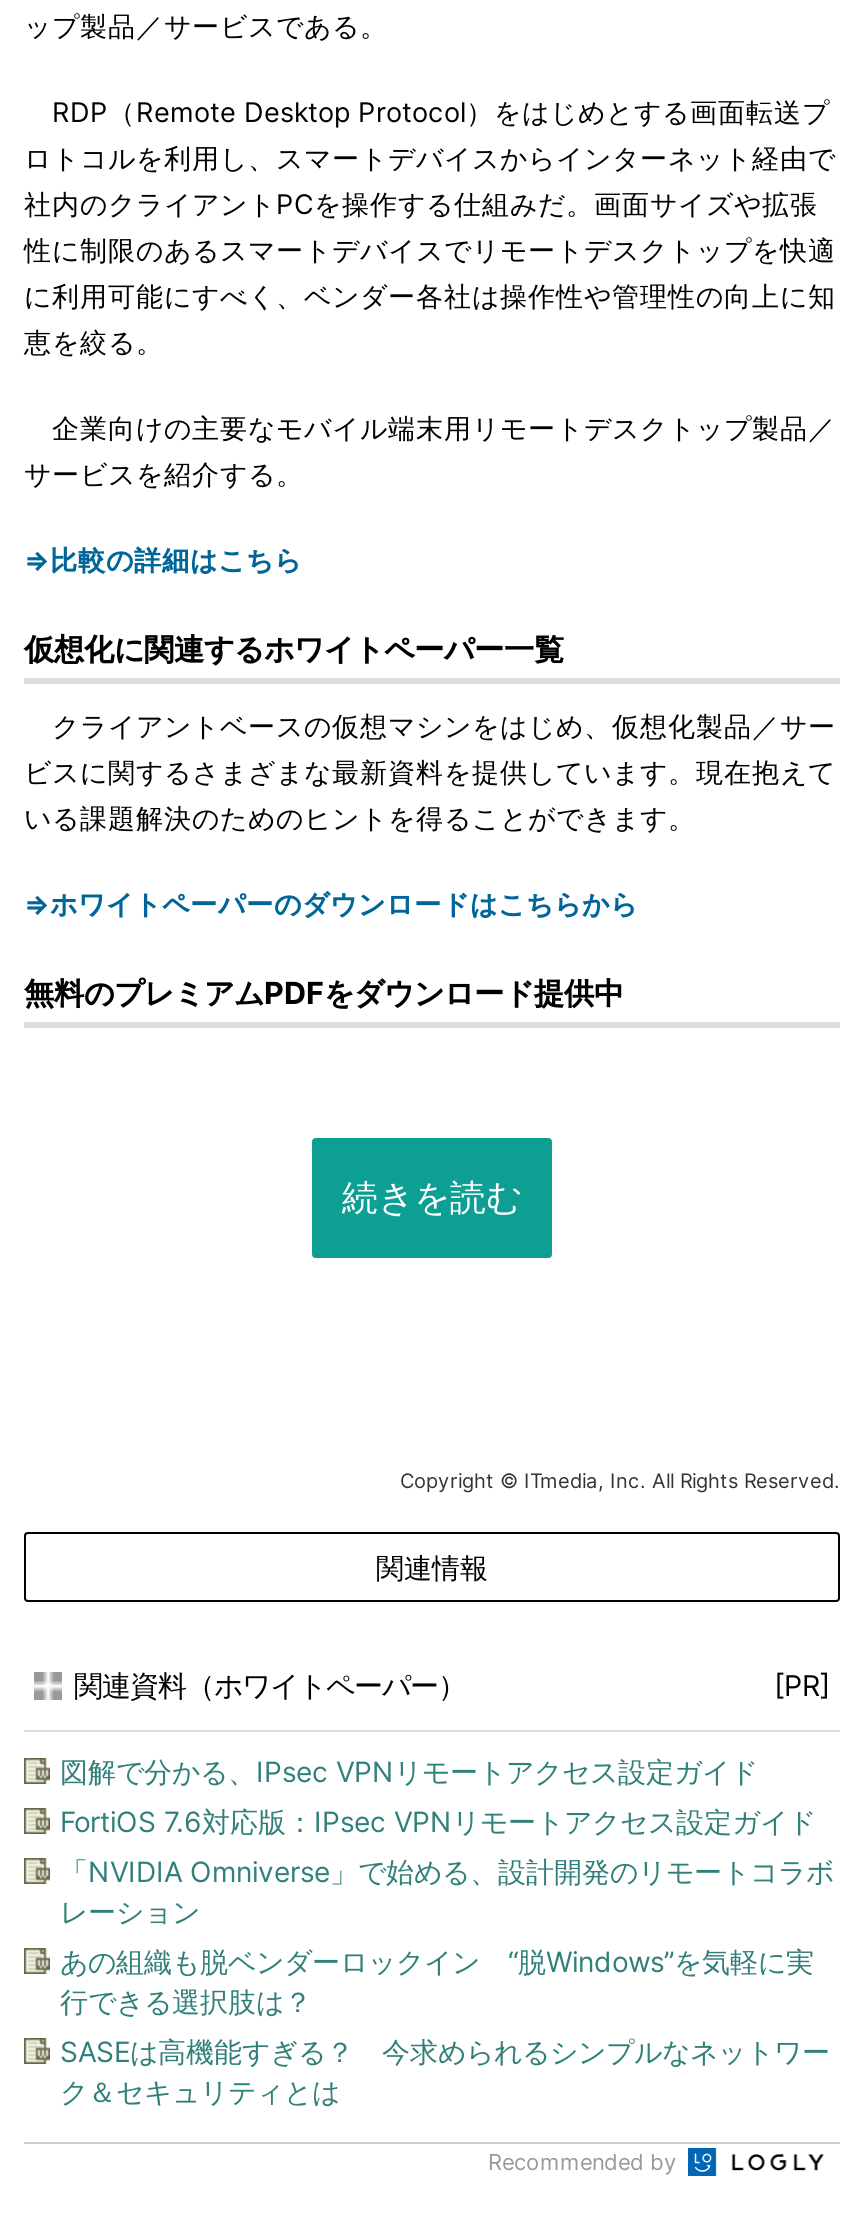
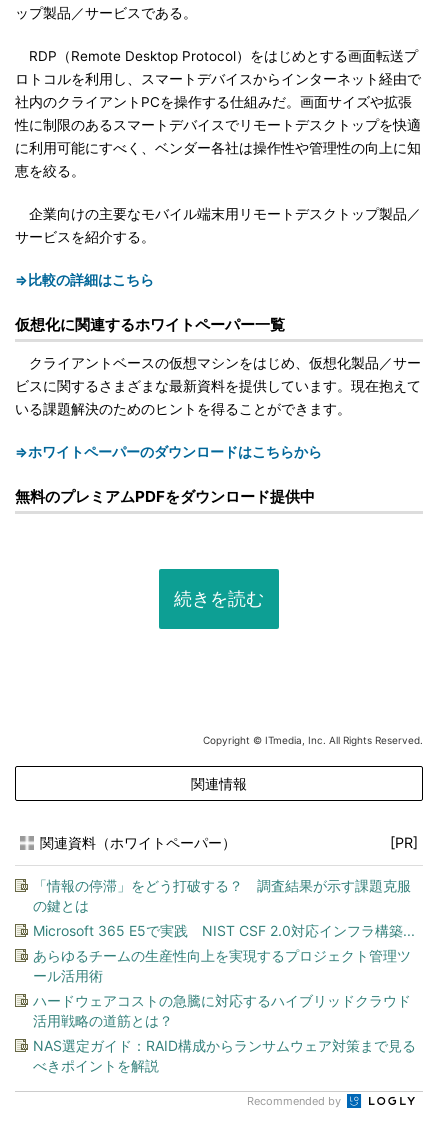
- 図解で分かる、IPsec VPNリモートアクセス設定ガイド
+ 「情報の停滞」をどう打破する？ 調査結果が示す課題克服
+ の鍵とは

- FortiOS 7.6対応版：IPsec VPNリモートアクセス設定ガイド
+ Microsoft 365 E5で実践 NIST CSF 2.0対応インフラ構築...

- 「NVIDIA Omniverse」で始める、設計開発のリモートコラボ
- レーション
+ あらゆるチームの生産性向上を実現するプロジェクト管理ツ
+ ール活用術

- あの組織も脱ベンダーロックイン “脱Windows”を気軽に実
- 行できる選択肢は？
+ ハードウェアコストの急騰に対応するハイブリッドクラウド
+ 活用戦略の道筋とは？

- SASEは高機能すぎる？ 今求められるシンプルなネットワー
- ク＆セキュリティとは
+ NAS選定ガイド：RAID構成からランサムウェア対策まで見る
+ べきポイントを解説
